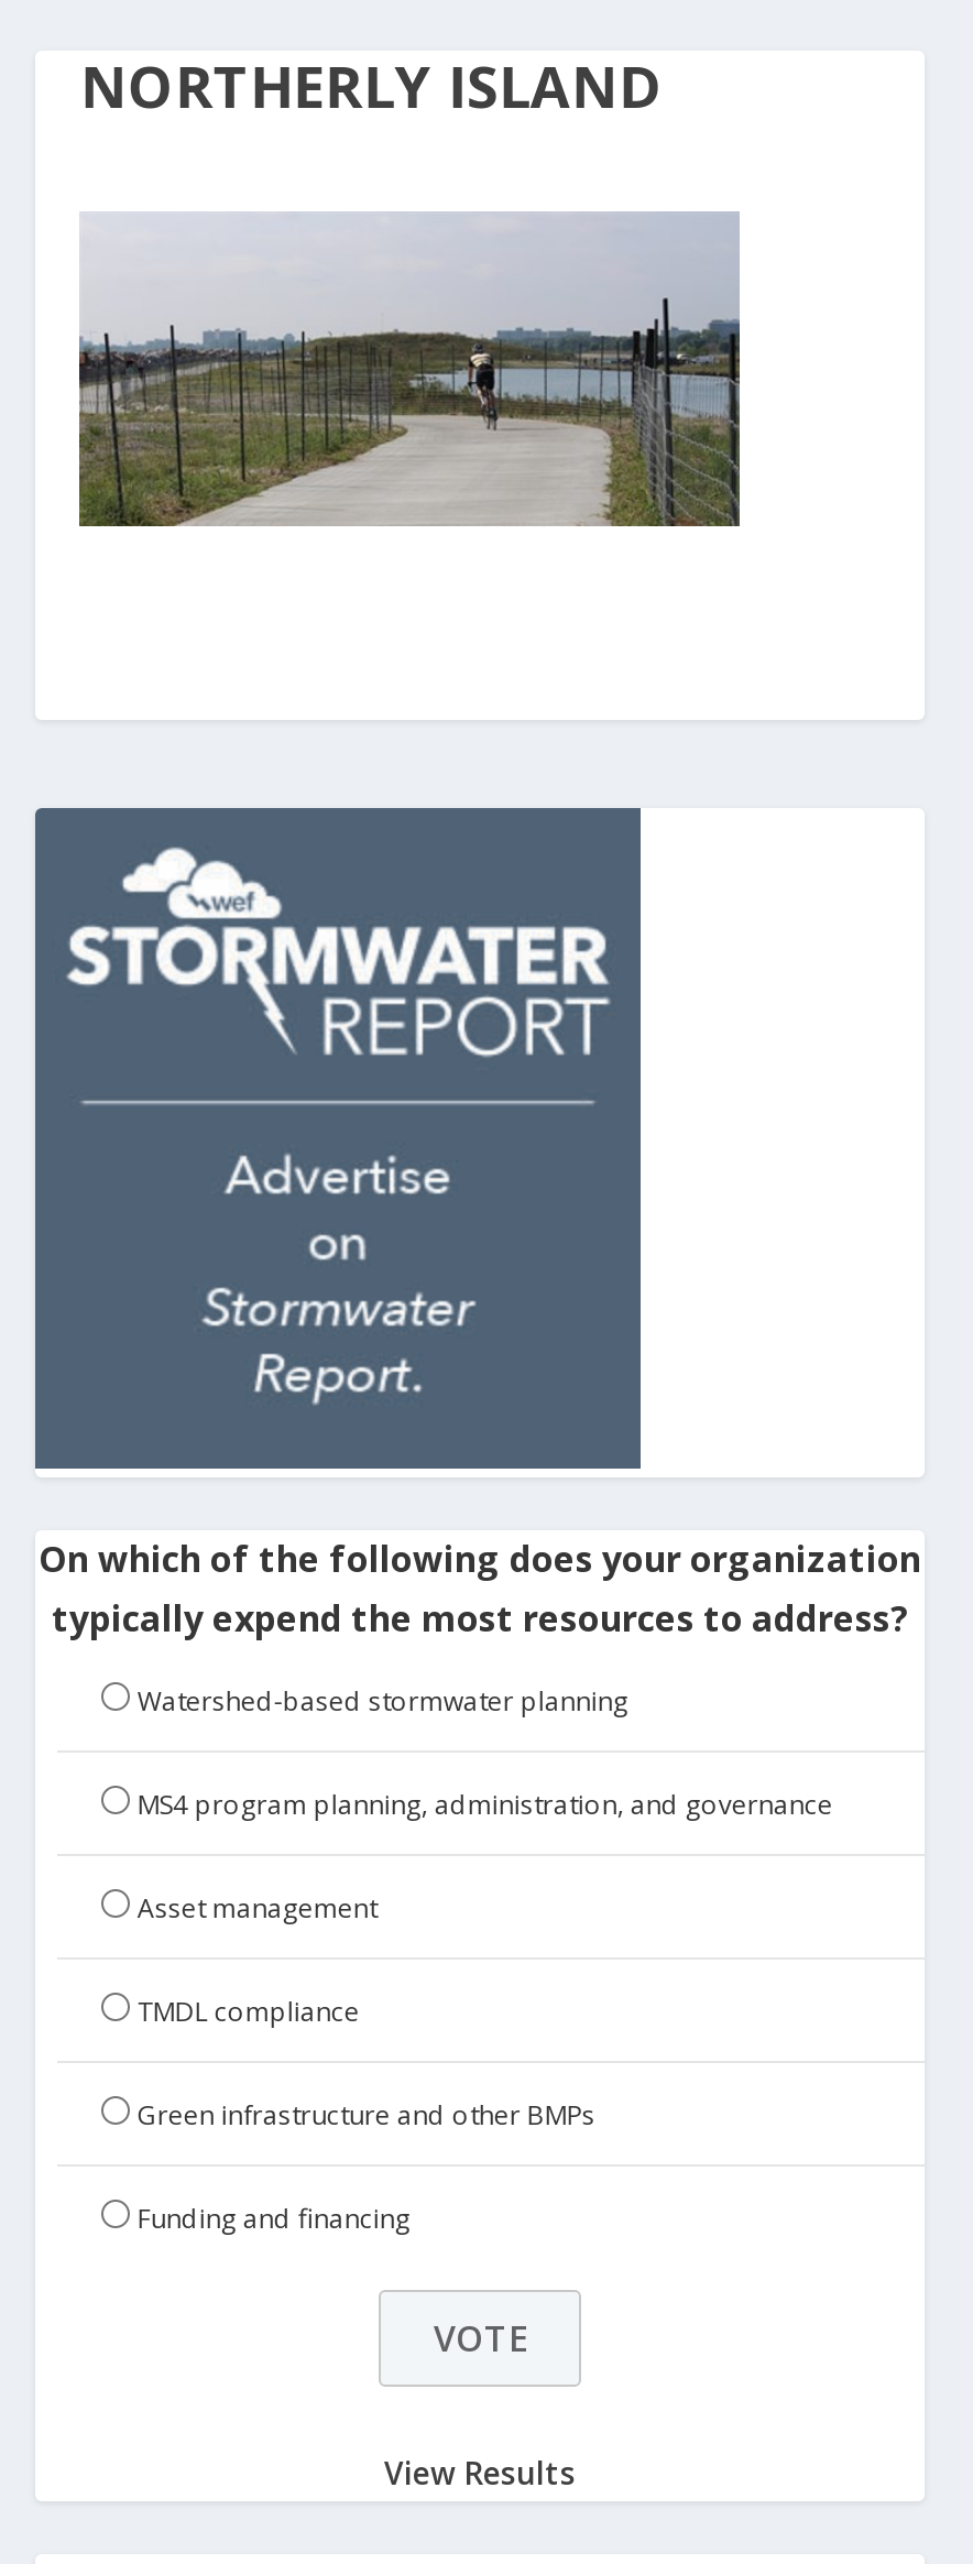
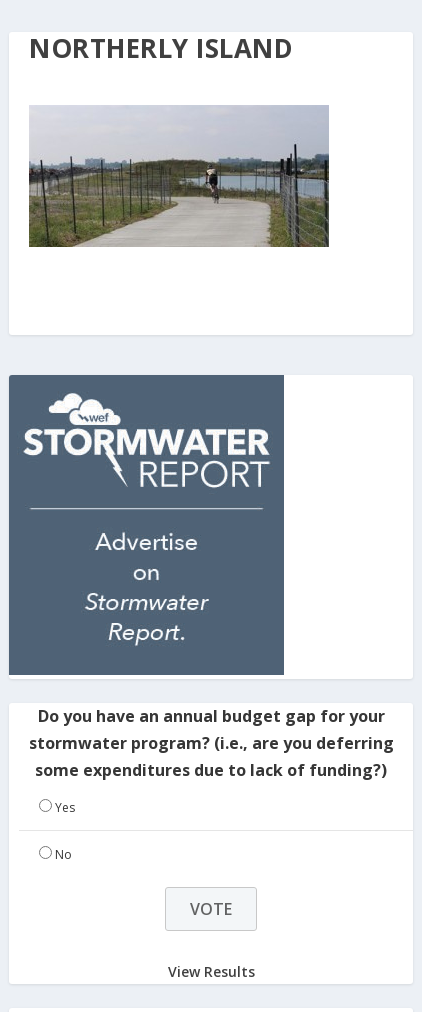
- On which of the following does your organization
- typically expend the most resources to address?
- Watershed-based stormwater planning
- MS4 program planning, administration, and governance
- Asset management
- TMDL compliance
- Green infrastructure and other BMPs
- Funding and financing
+ Do you have an annual budget gap for your
+ stormwater program? (i.e., are you deferring
+ some expenditures due to lack of funding?)
+ Yes
+ No
